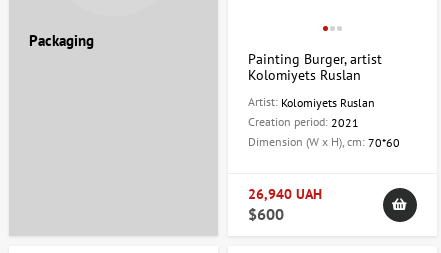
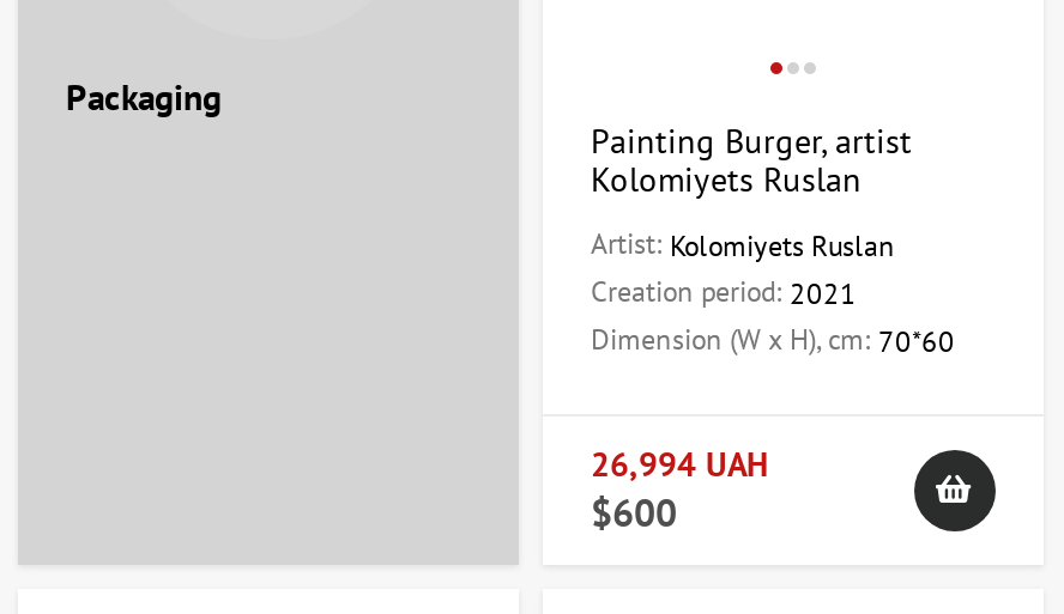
- 26,940 UAH
+ 26,994 UAH
